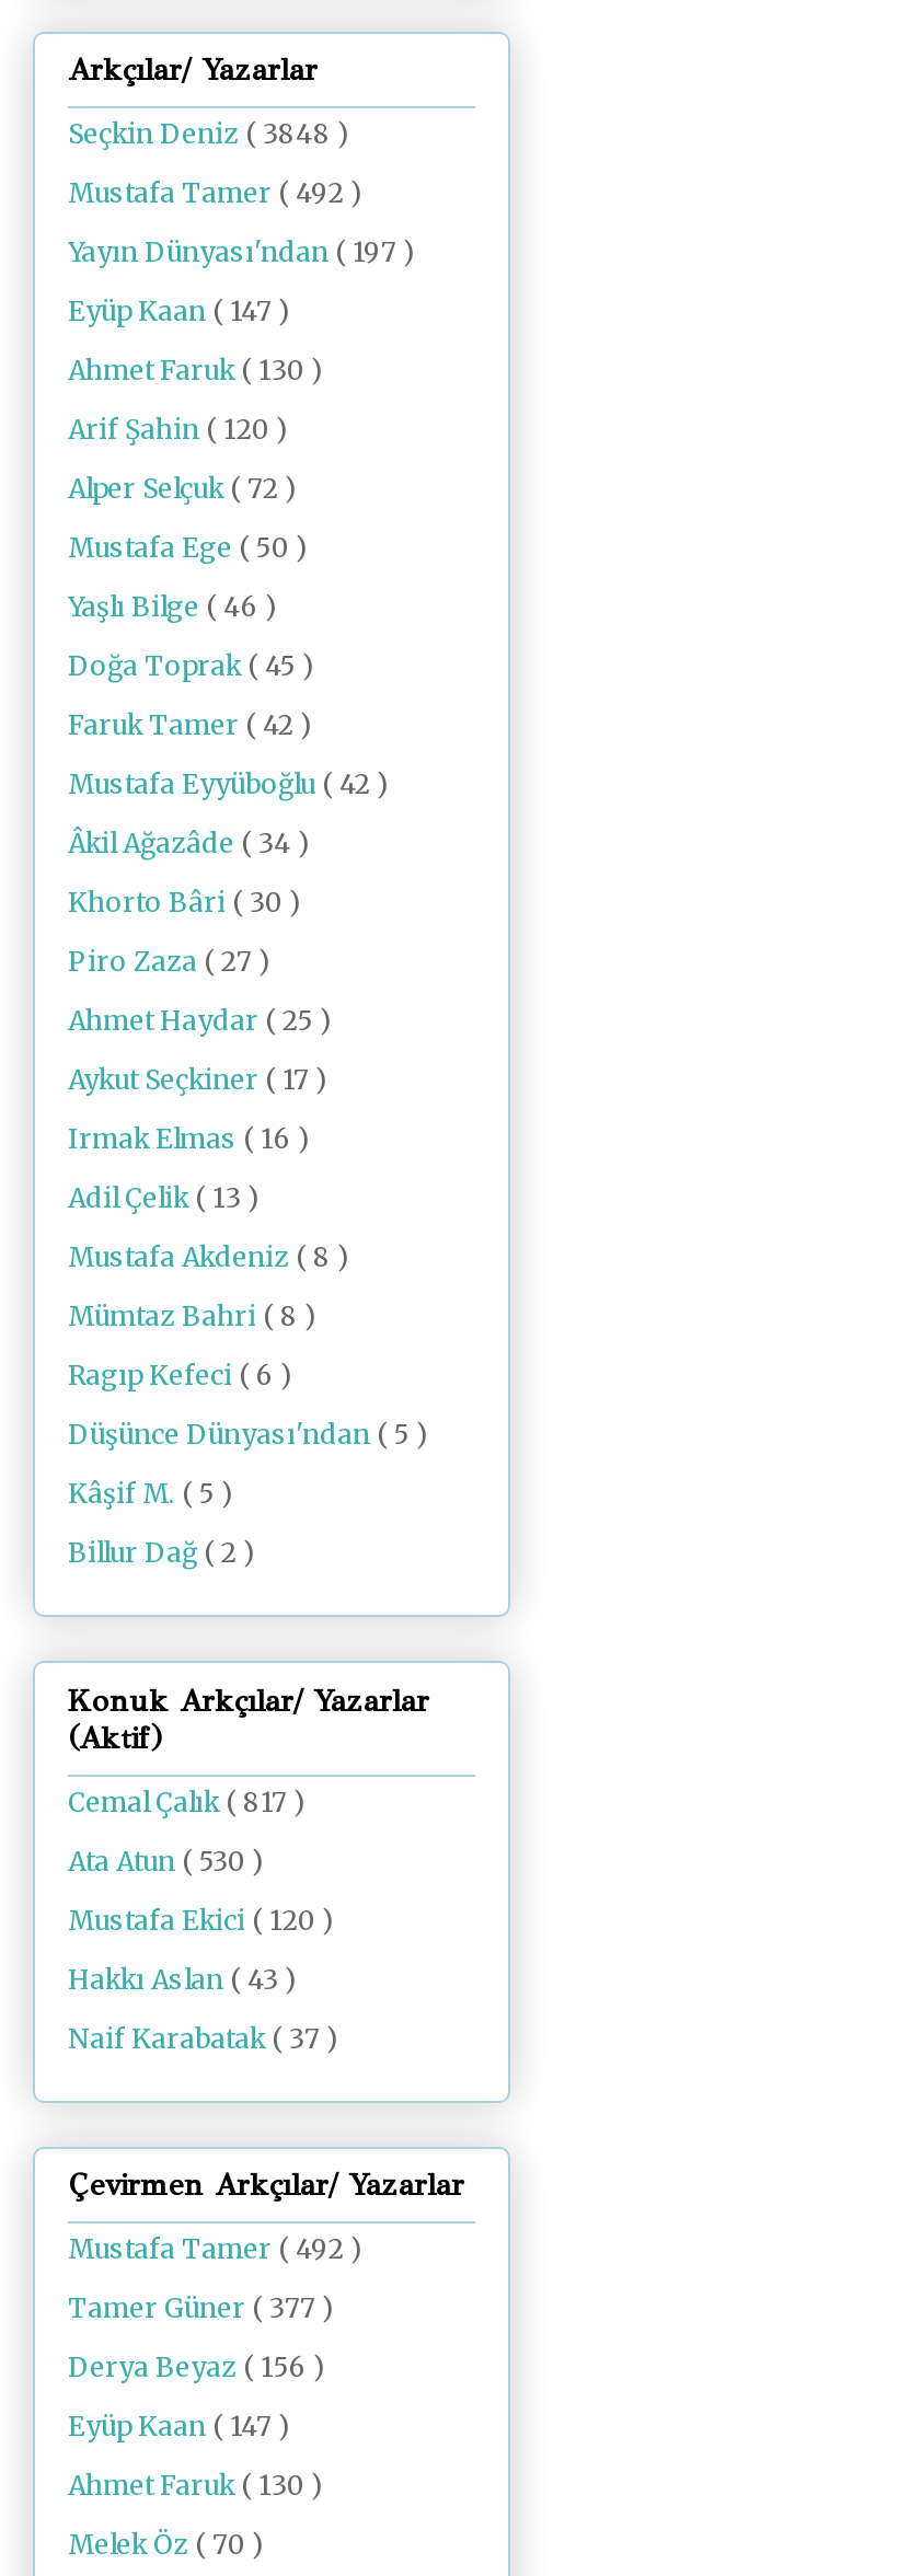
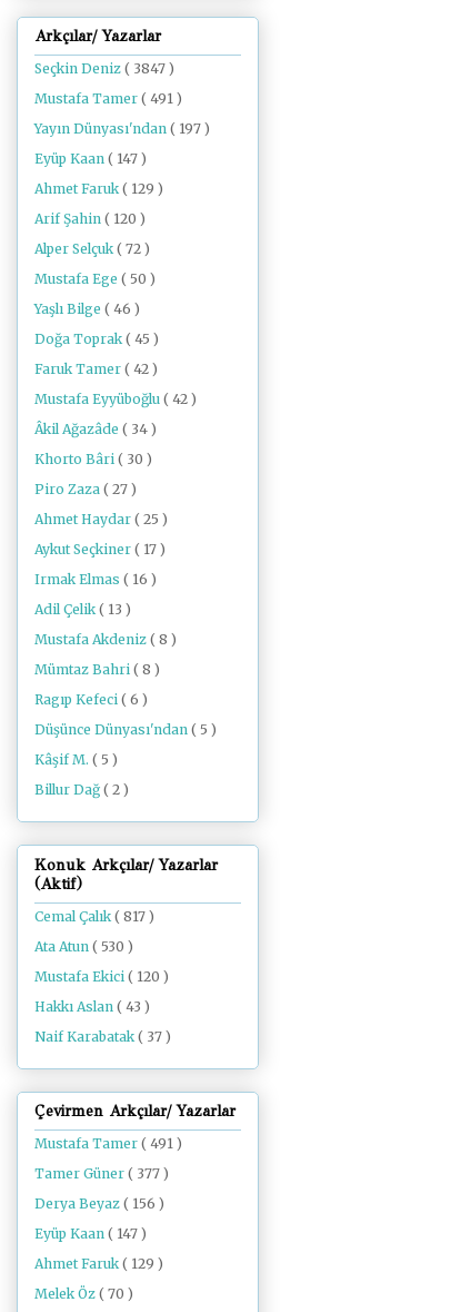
- Seçkin Deniz ( 3848 )
+ Seçkin Deniz ( 3847 )

- Mustafa Tamer ( 492 )
+ Mustafa Tamer ( 491 )

- Ahmet Faruk ( 130 )
+ Ahmet Faruk ( 129 )

- Mustafa Tamer ( 492 )
+ Mustafa Tamer ( 491 )

- Ahmet Faruk ( 130 )
+ Ahmet Faruk ( 129 )
